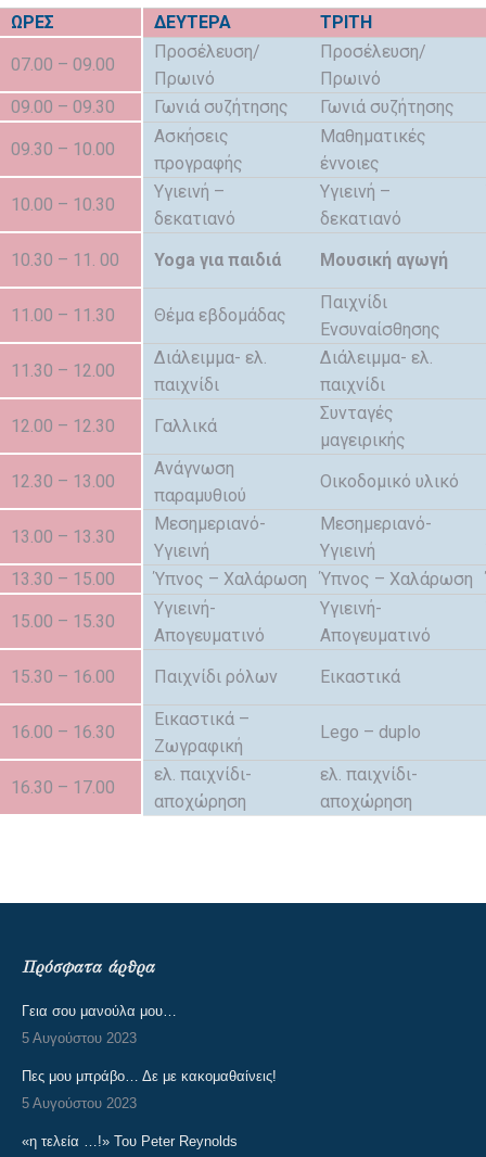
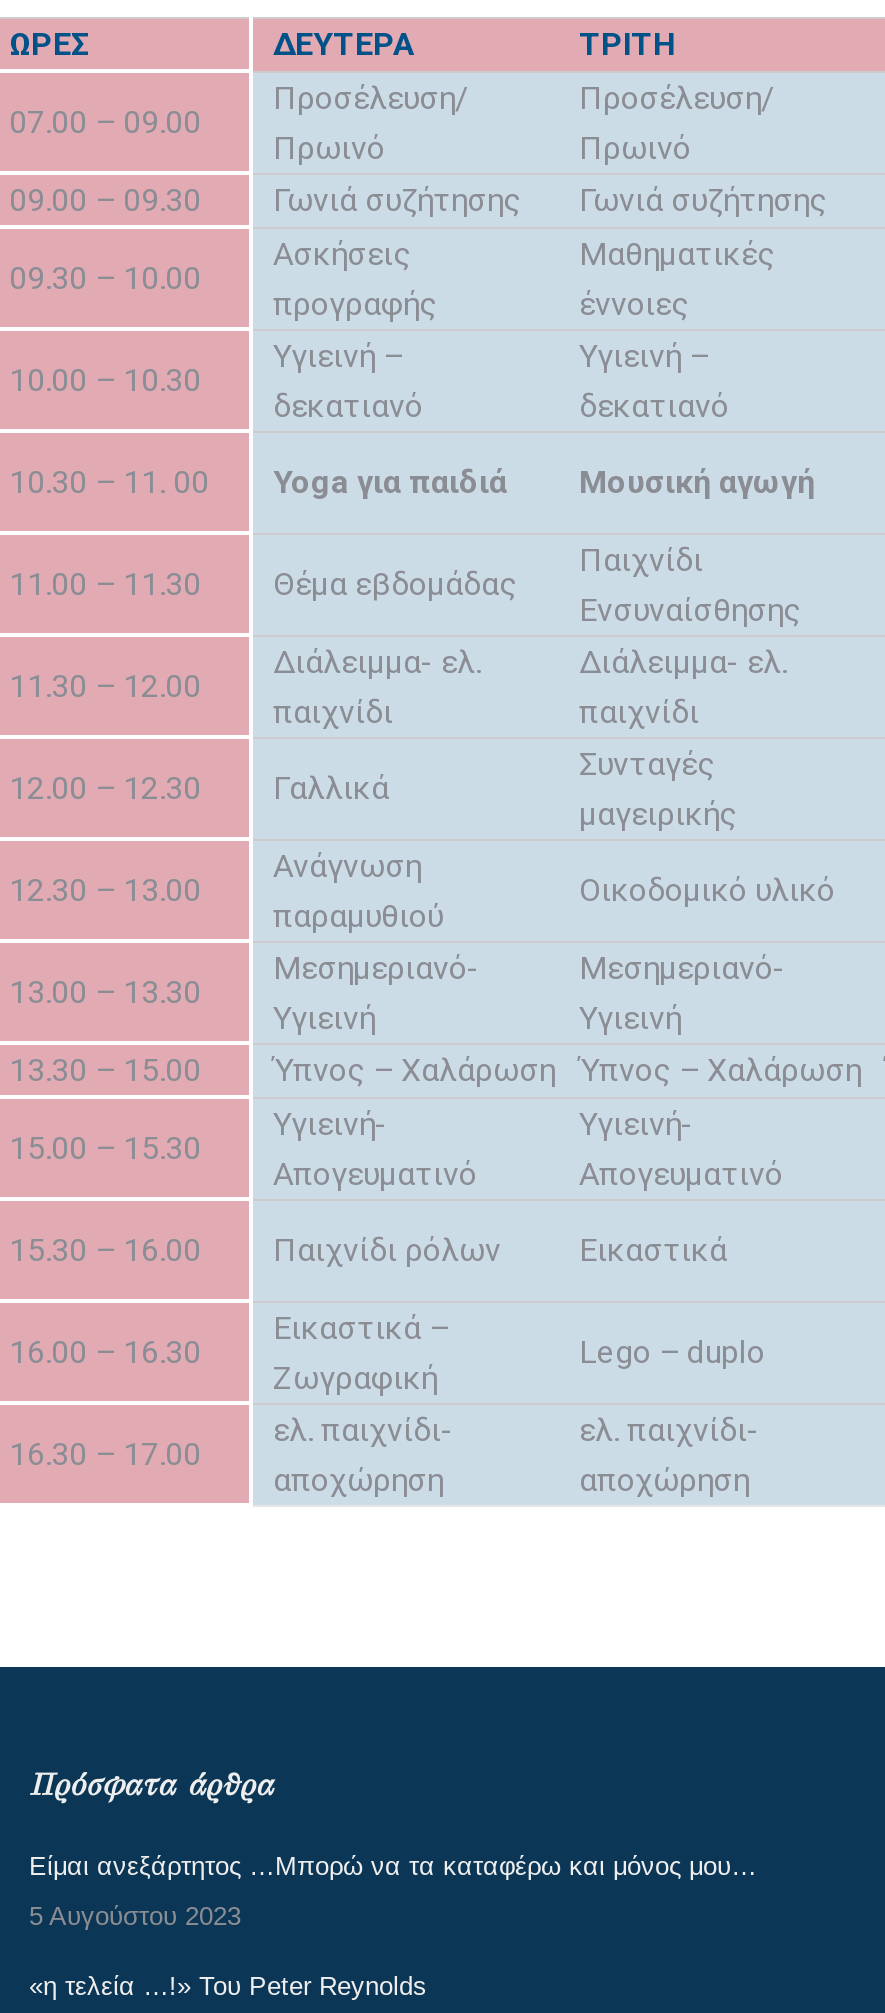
- Γεια σου μανούλα μου…
- 5 Αυγούστου 2023
- Πες μου μπράβο… Δε με κακομαθαίνεις!
+ Είμαι ανεξάρτητος …Μπορώ να τα καταφέρω και μόνος μου…
